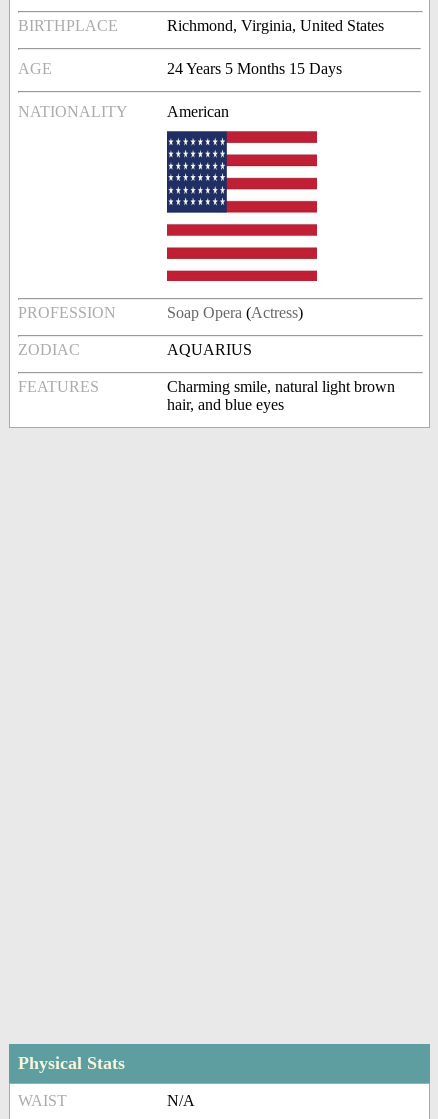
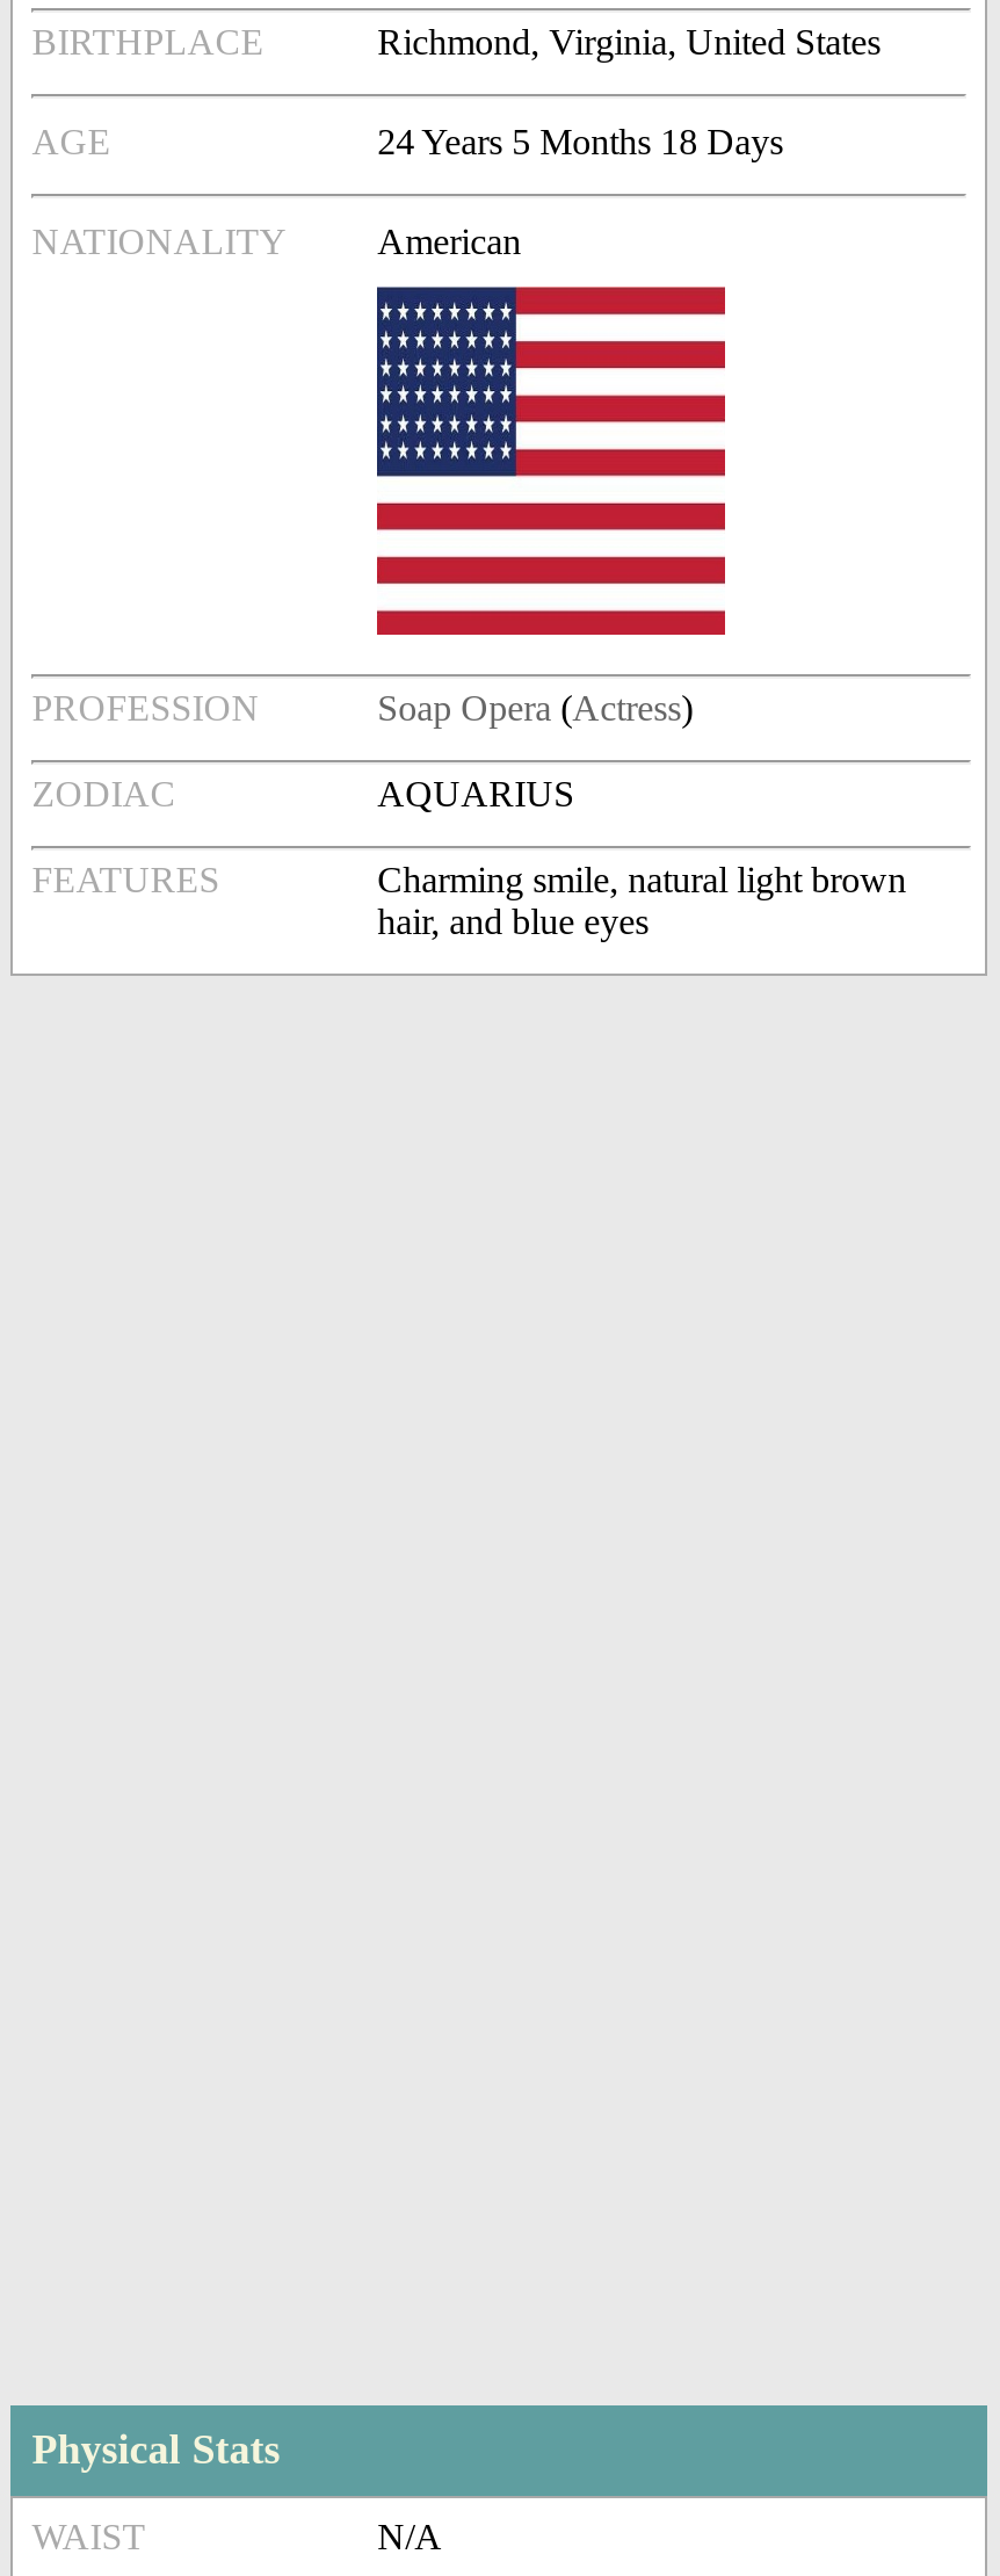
- 24 Years 5 Months 15 Days
+ 24 Years 5 Months 18 Days
